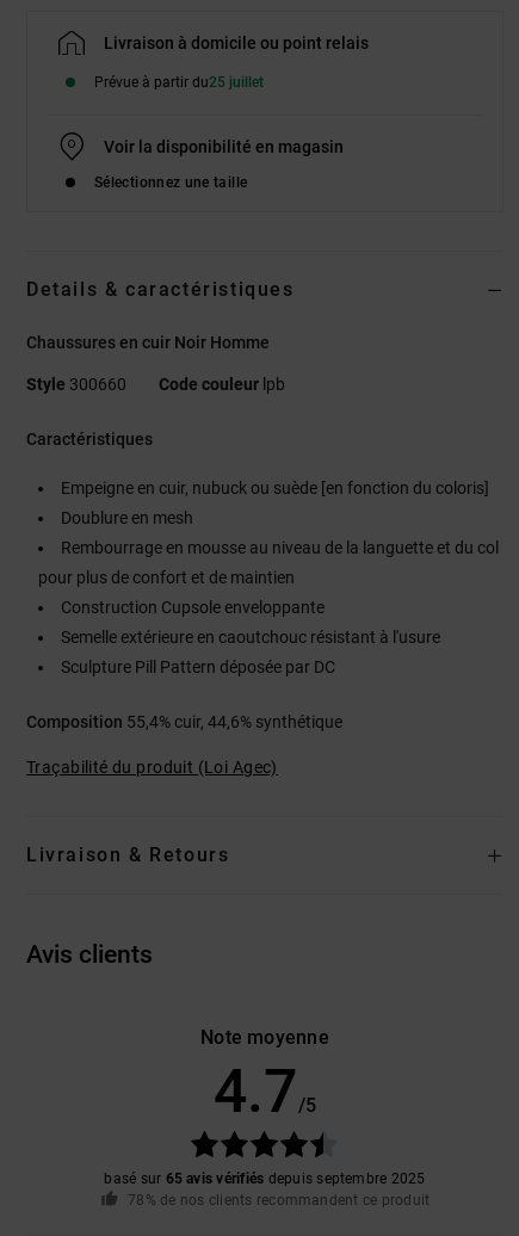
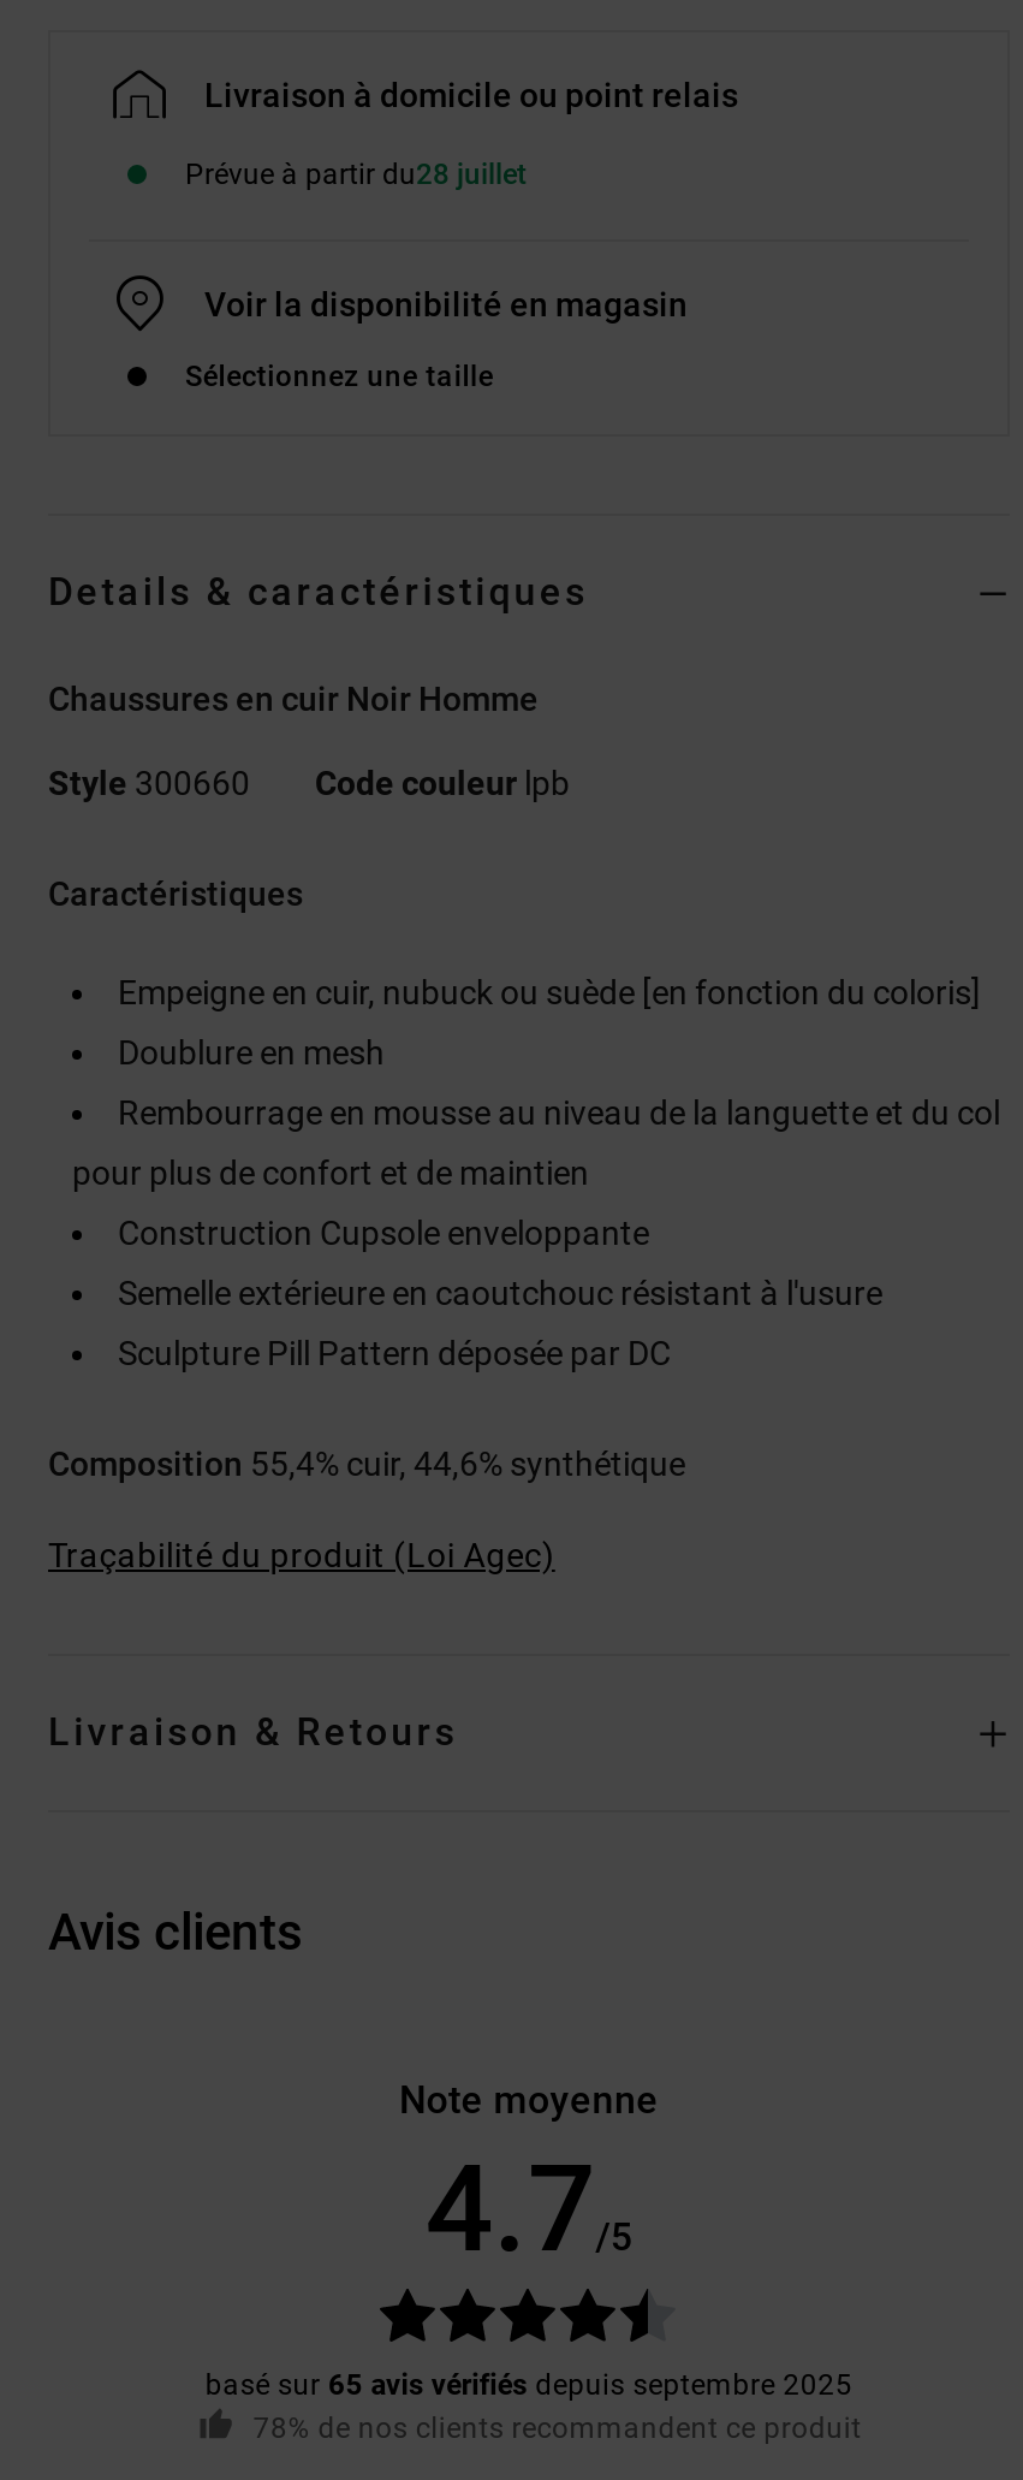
- Prévue à partir du25 juillet
+ Prévue à partir du28 juillet
